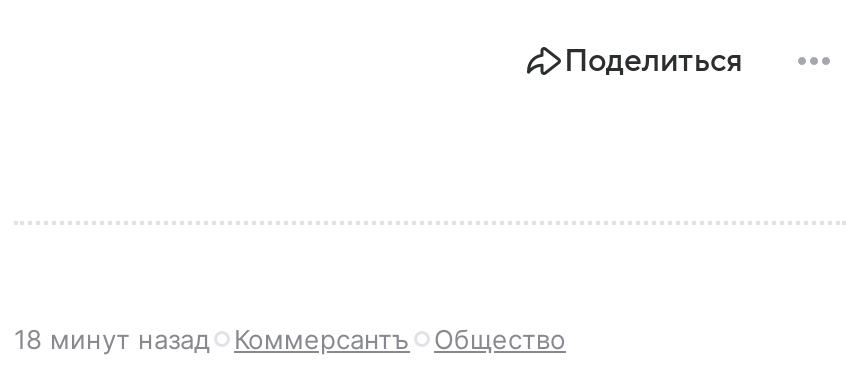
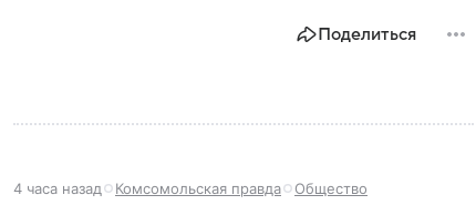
- 18 минут назад
- Коммерсантъ
+ 4 часа назад
+ Комсомольская правда
